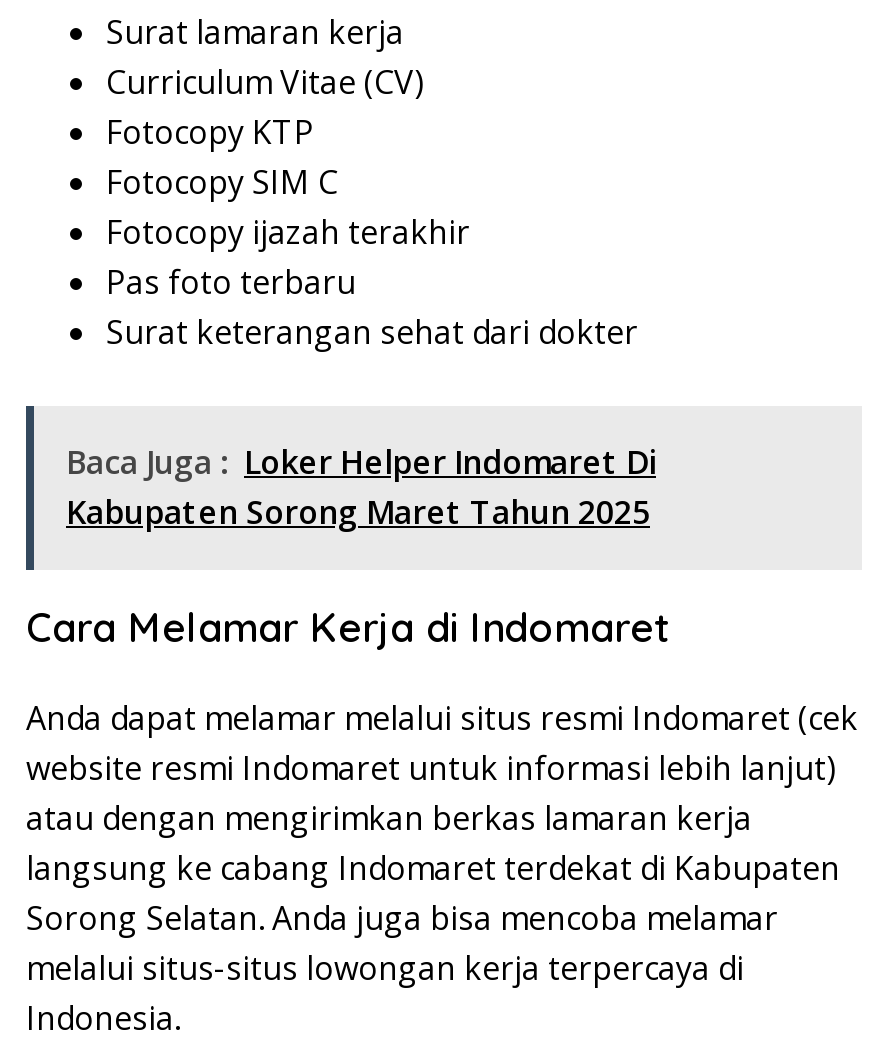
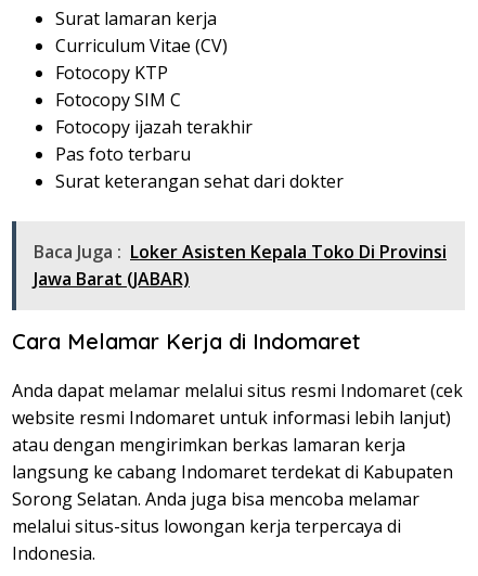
- Baca Juga : Loker Helper Indomaret Di
- Kabupaten Sorong Maret Tahun 2025
+ Baca Juga : Loker Asisten Kepala Toko Di Provinsi
+ Jawa Barat (JABAR)
